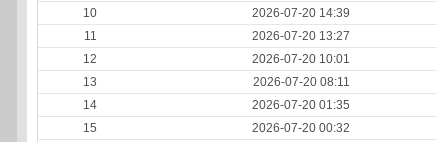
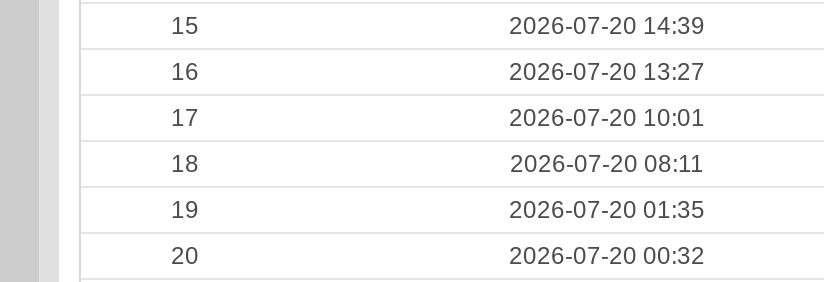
- 10
+ 15

- 11
+ 16

- 12
+ 17

- 13
+ 18

- 14
+ 19

- 15
+ 20
